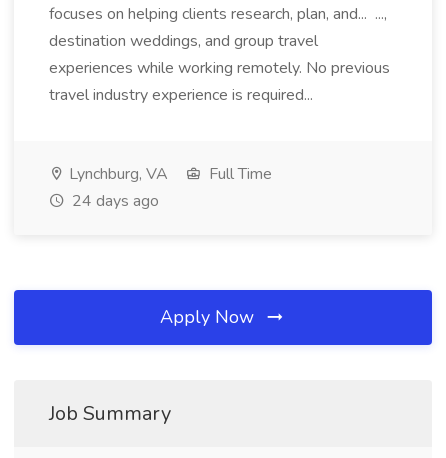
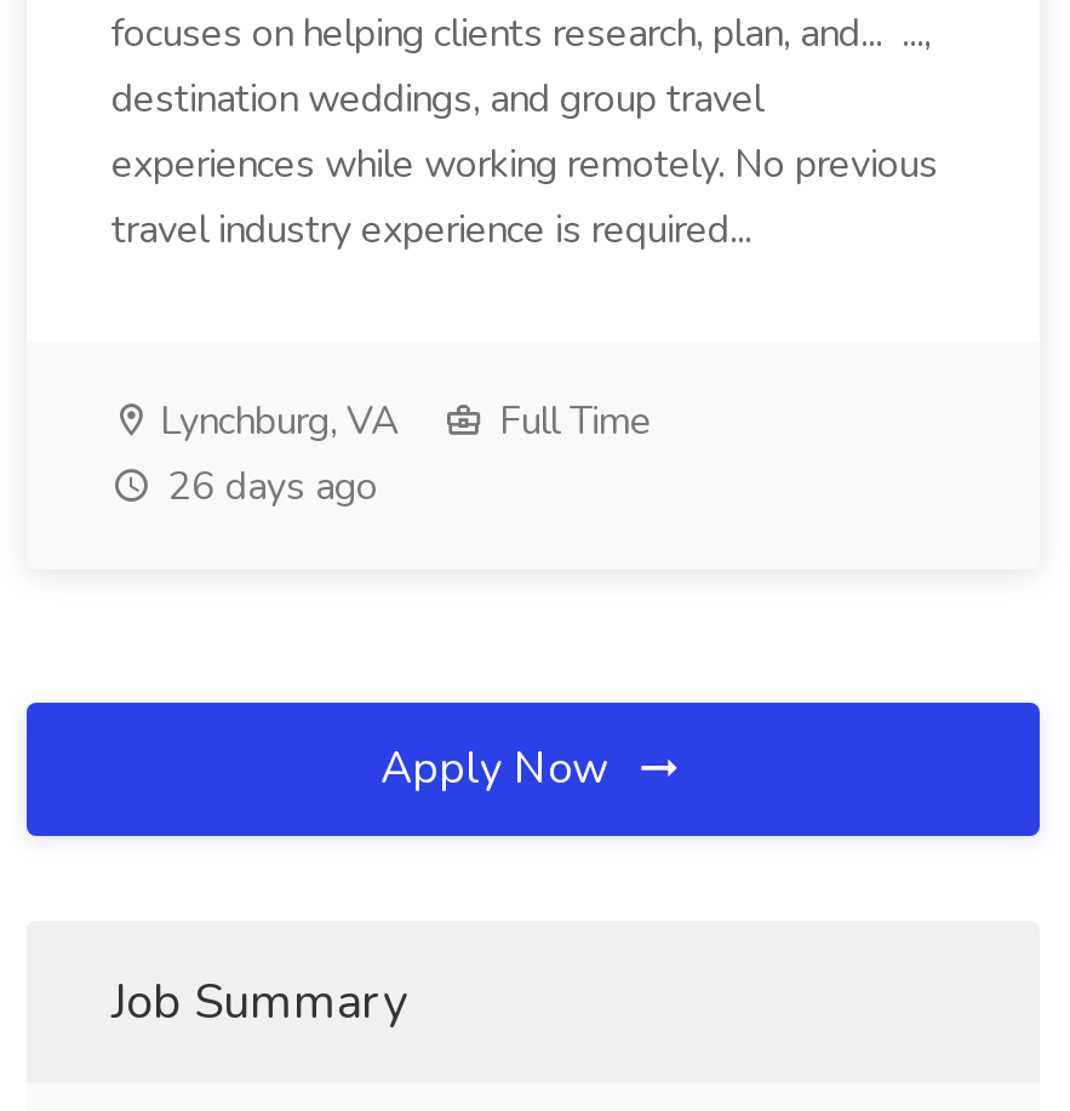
- 24 days ago
+ 26 days ago
